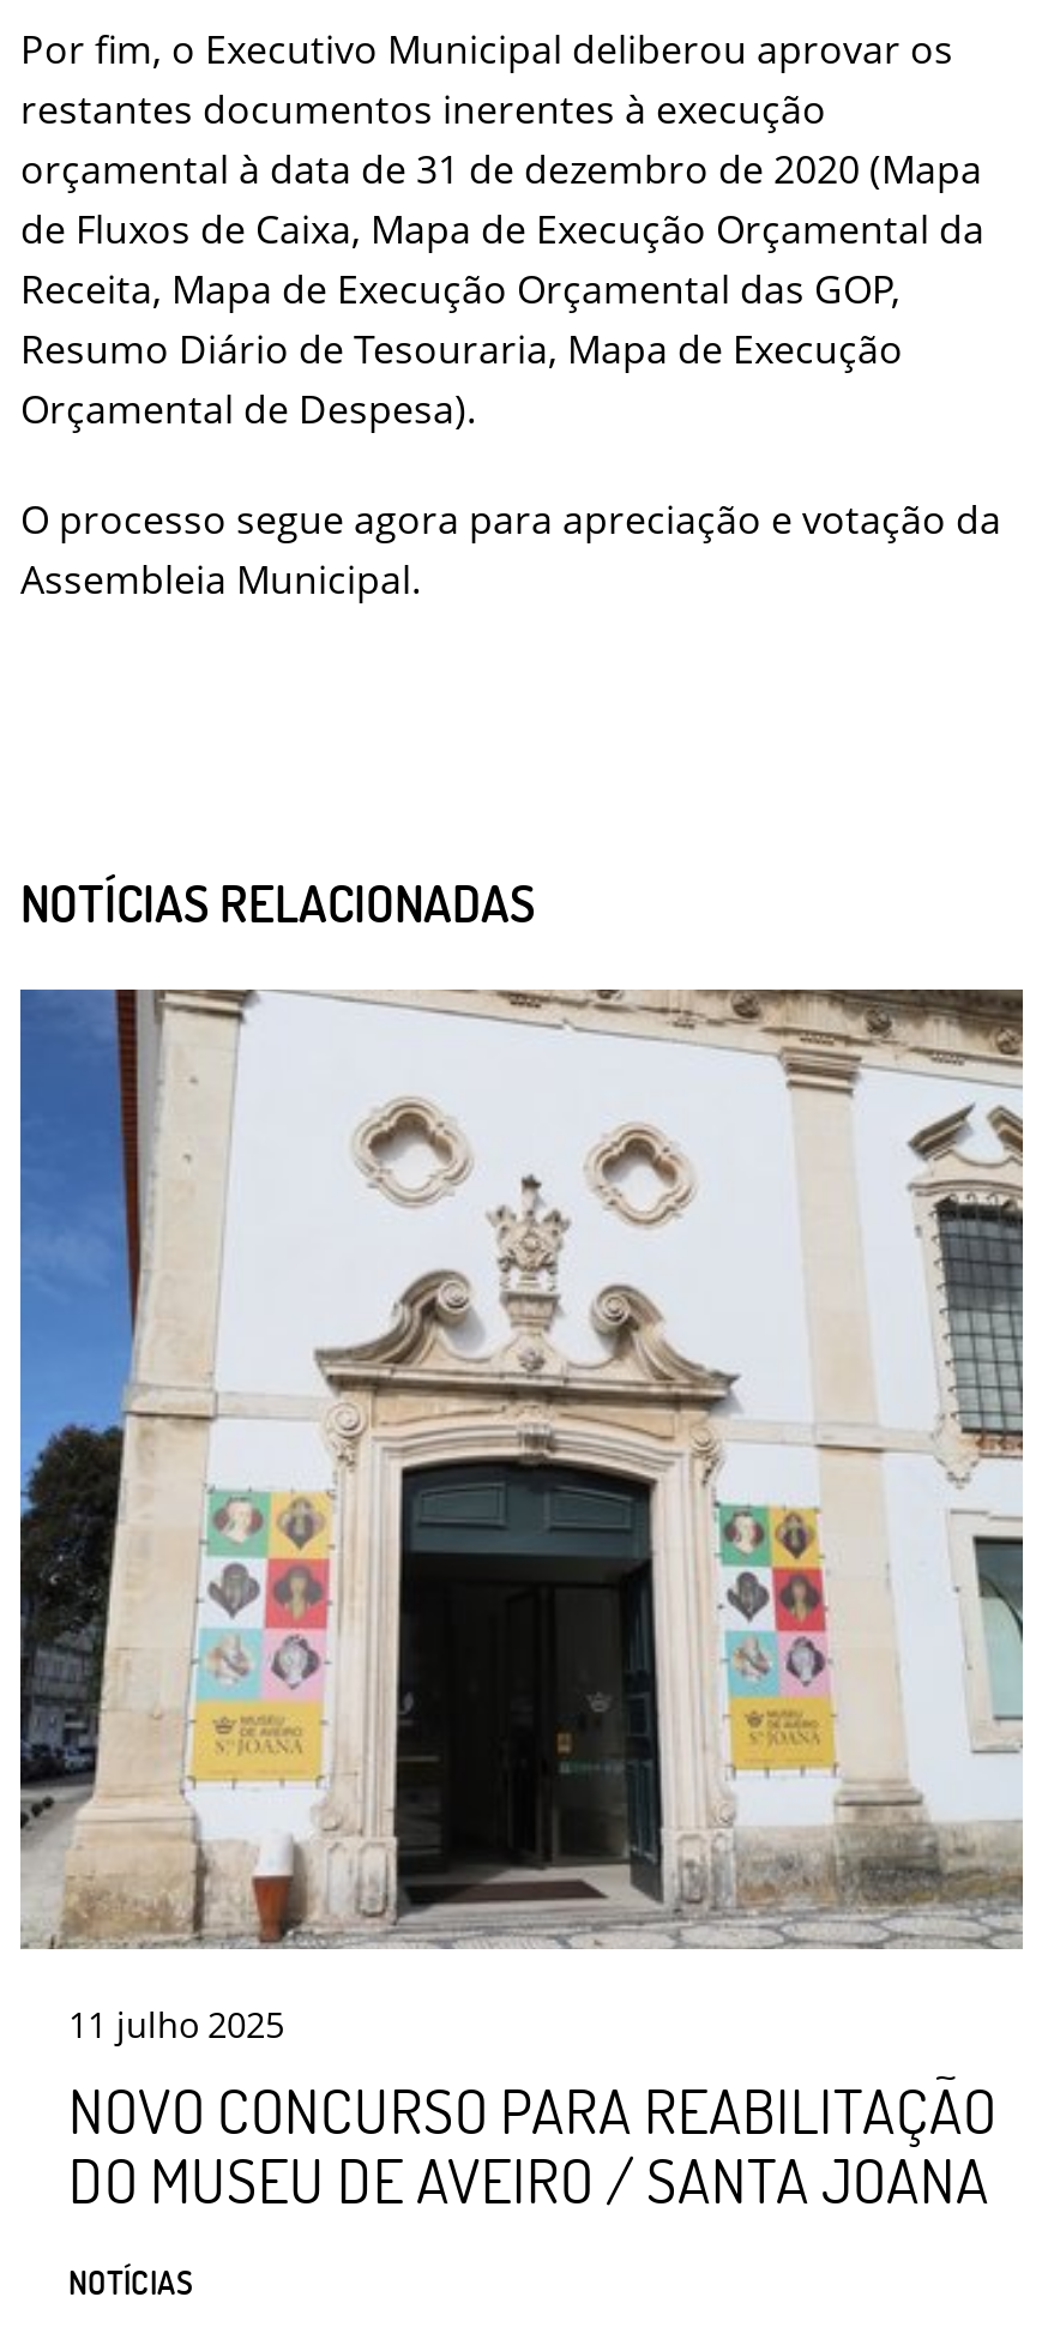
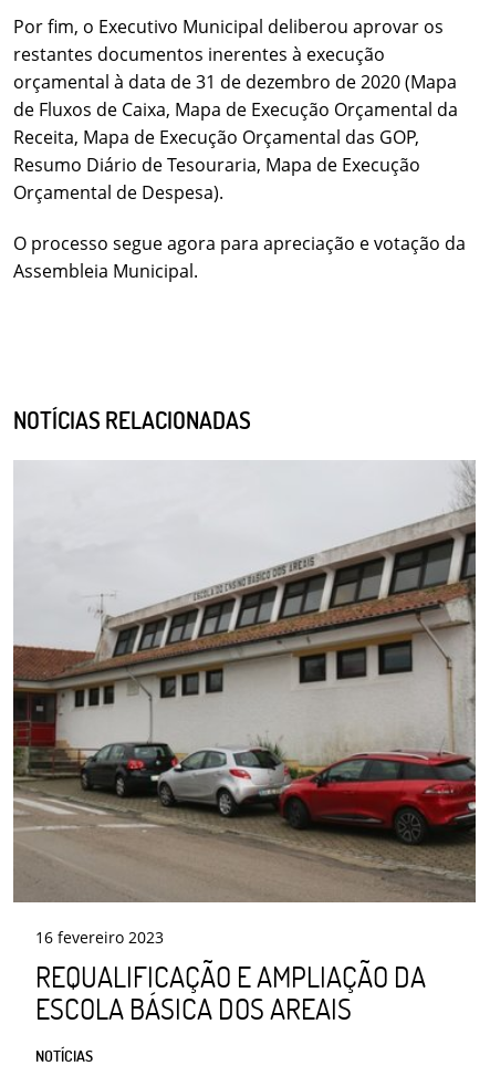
- [image]
- 11 julho 2025
- NOVO CONCURSO PARA REABILITAÇÃO
- DO MUSEU DE AVEIRO / SANTA JOANA
+ [image]
+ 16 fevereiro 2023
+ REQUALIFICAÇÃO E AMPLIAÇÃO DA
+ ESCOLA BÁSICA DOS AREAIS
